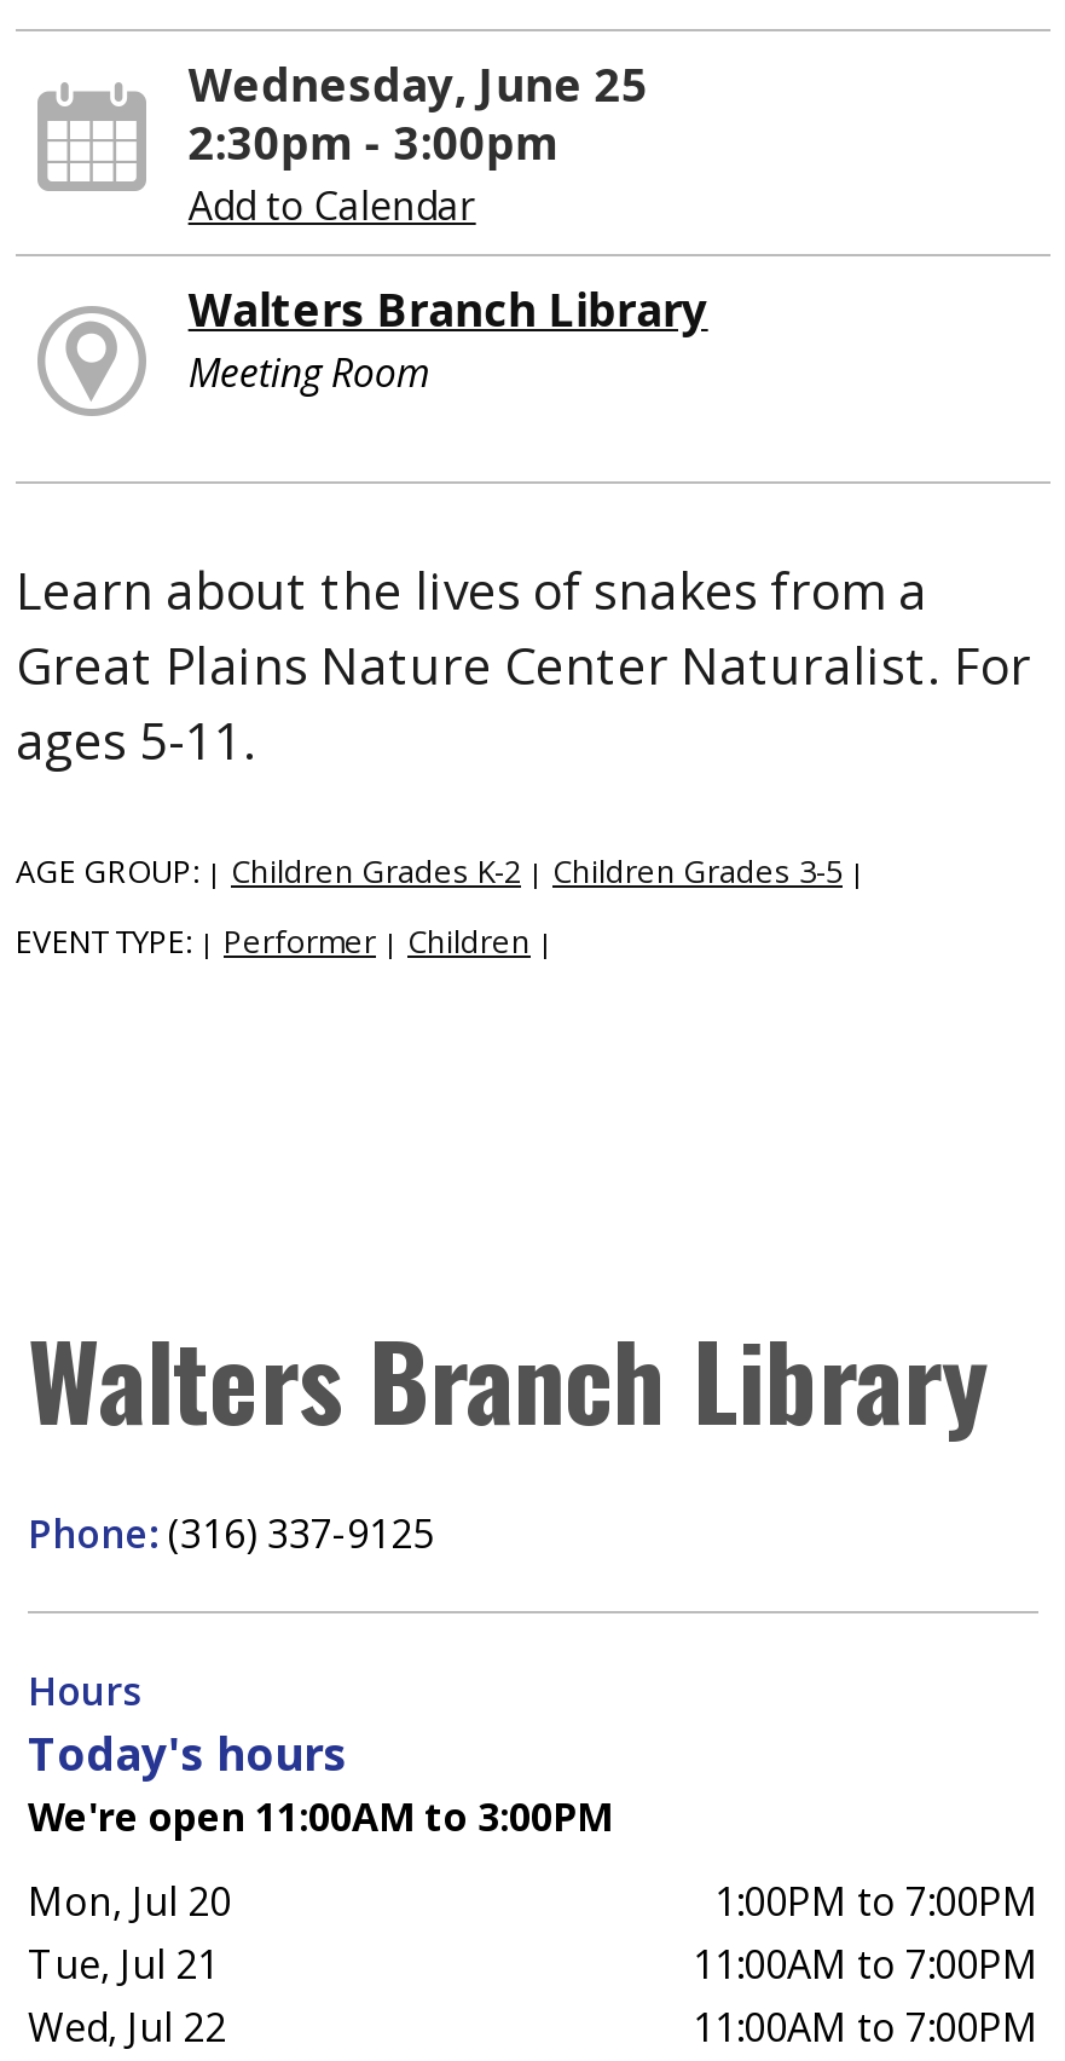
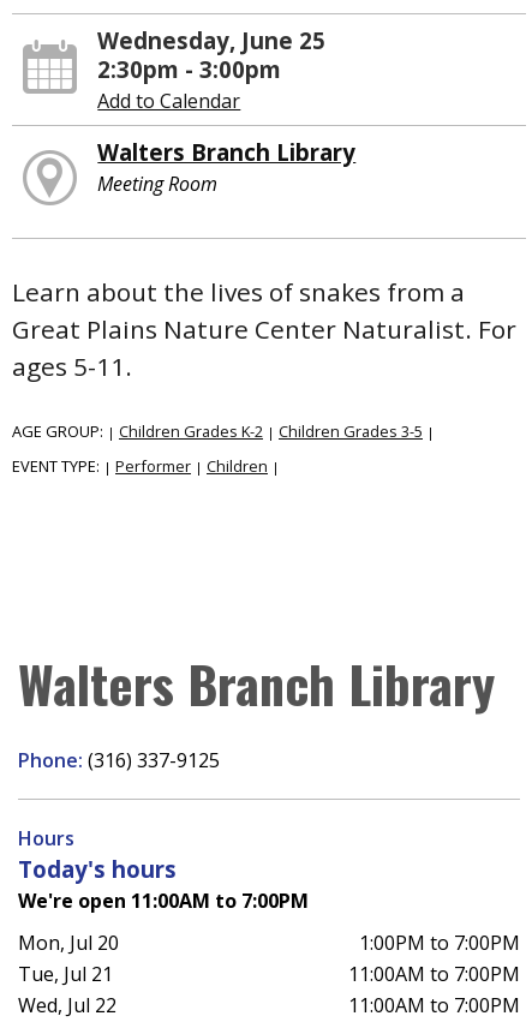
- We're open 11:00AM to 3:00PM
+ We're open 11:00AM to 7:00PM
